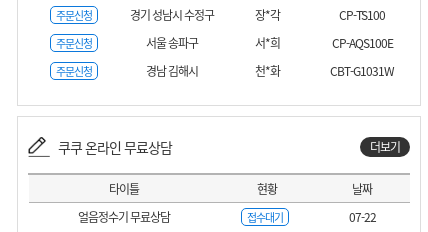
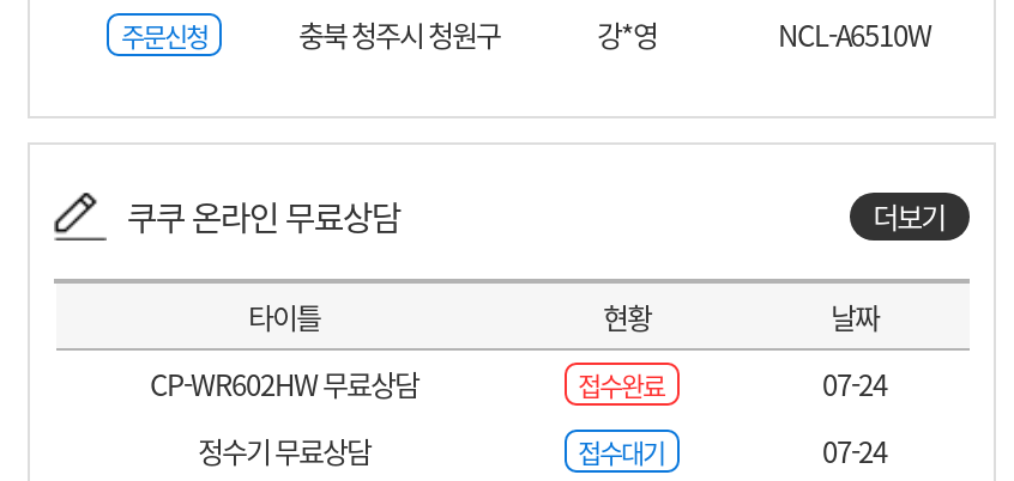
- 경기 성남시 수정구
- 장*각
- CP-TS100
- 주문신청
- 서울 송파구
- 서*희
- CP-AQS100E
- 주문신청
- 경남 김해시
- 천*화
- CBT-G1031W
+ 충북 청주시 청원구
+ 강*영
+ NCL-A6510W

moved up: 쿠쿠 온라인 무료상담 | 더보기 | 타이틀 | 현황 | 날짜

- 얼음정수기 무료상담
+ CP-WR602HW 무료상담
+ 접수완료
+ 07-24
+ 정수기 무료상담

- 07-22
+ 07-24
